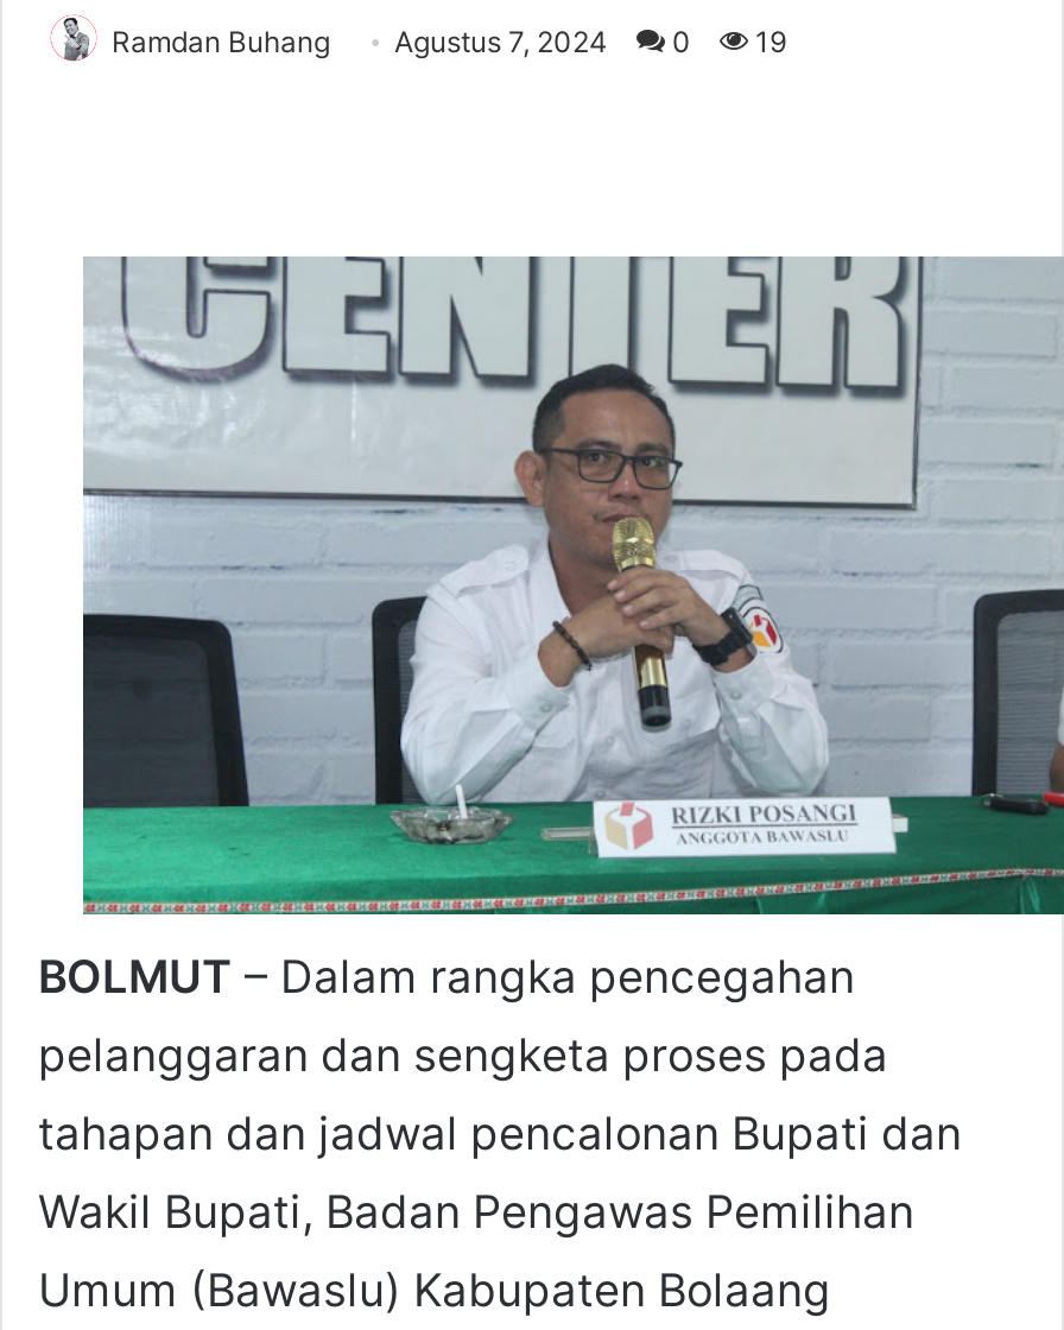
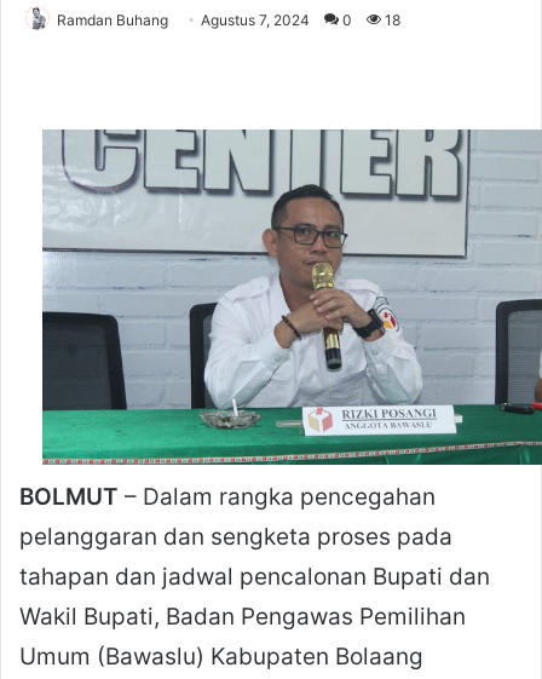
- Ramdan Buhang Agustus 7, 2024 0 19
+ Ramdan Buhang Agustus 7, 2024 0 18
